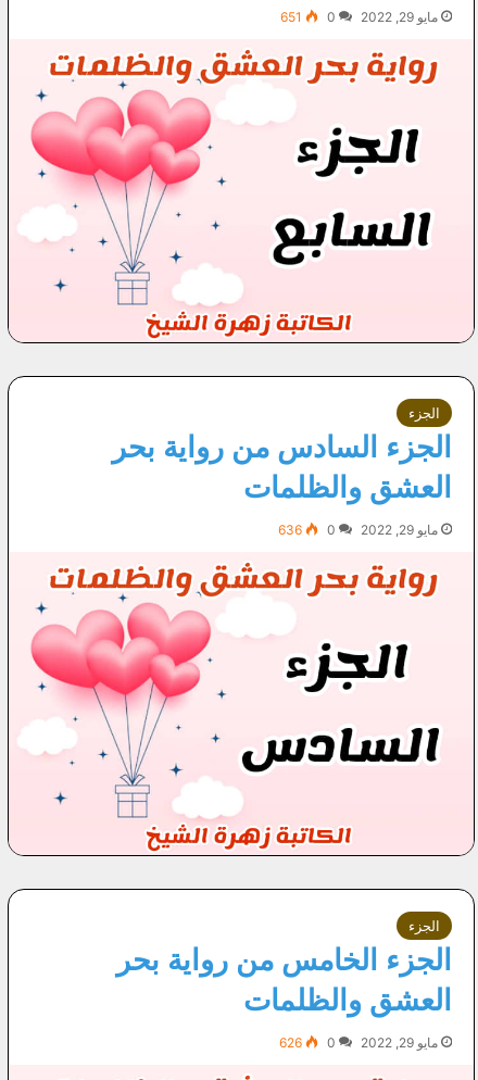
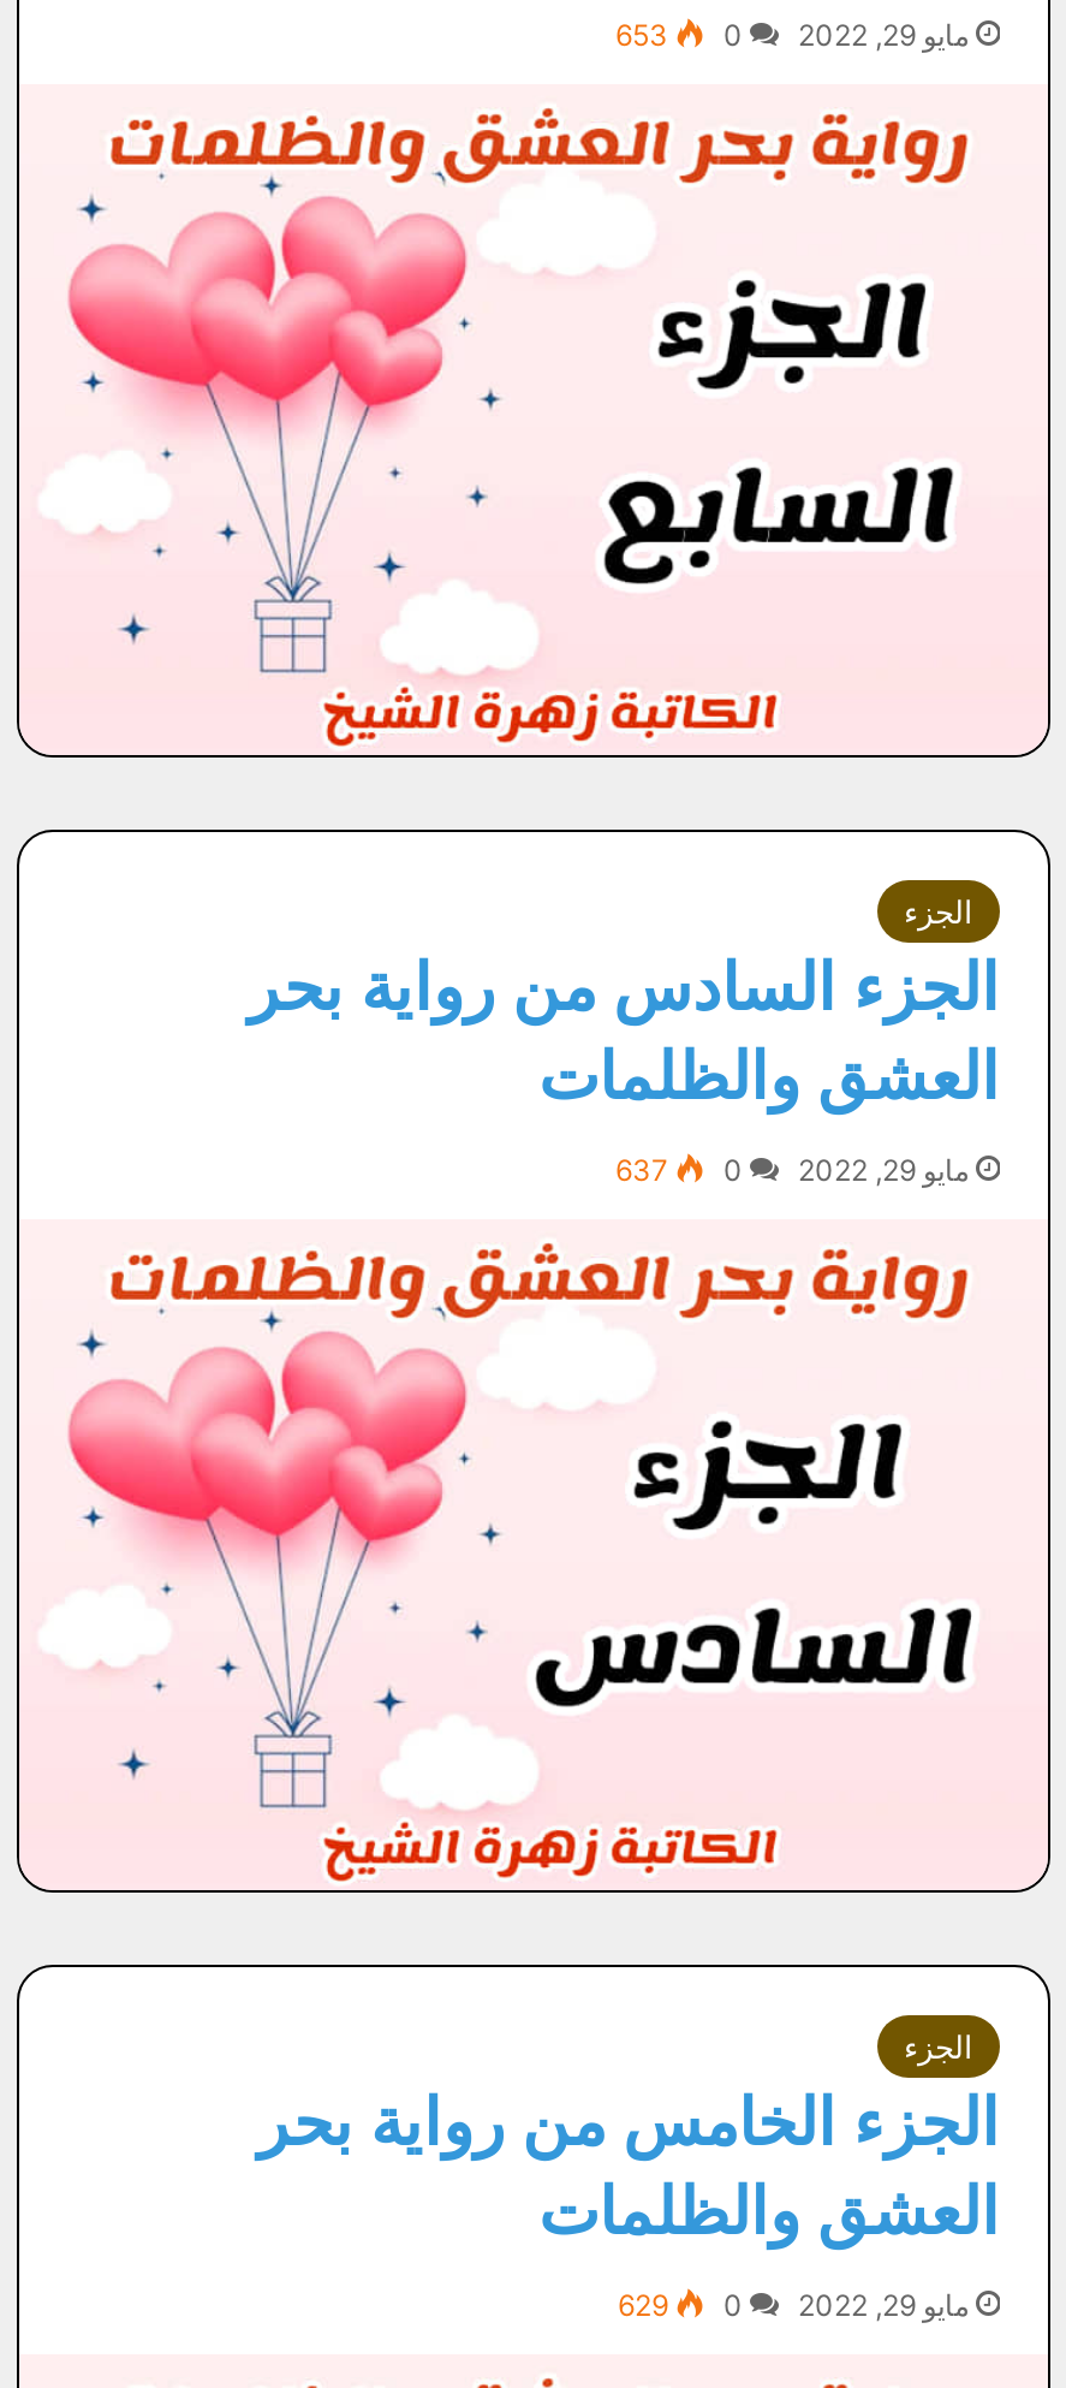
- 651 0
+ 653 0

- 636 0
+ 637 0

- 626 0
+ 629 0
